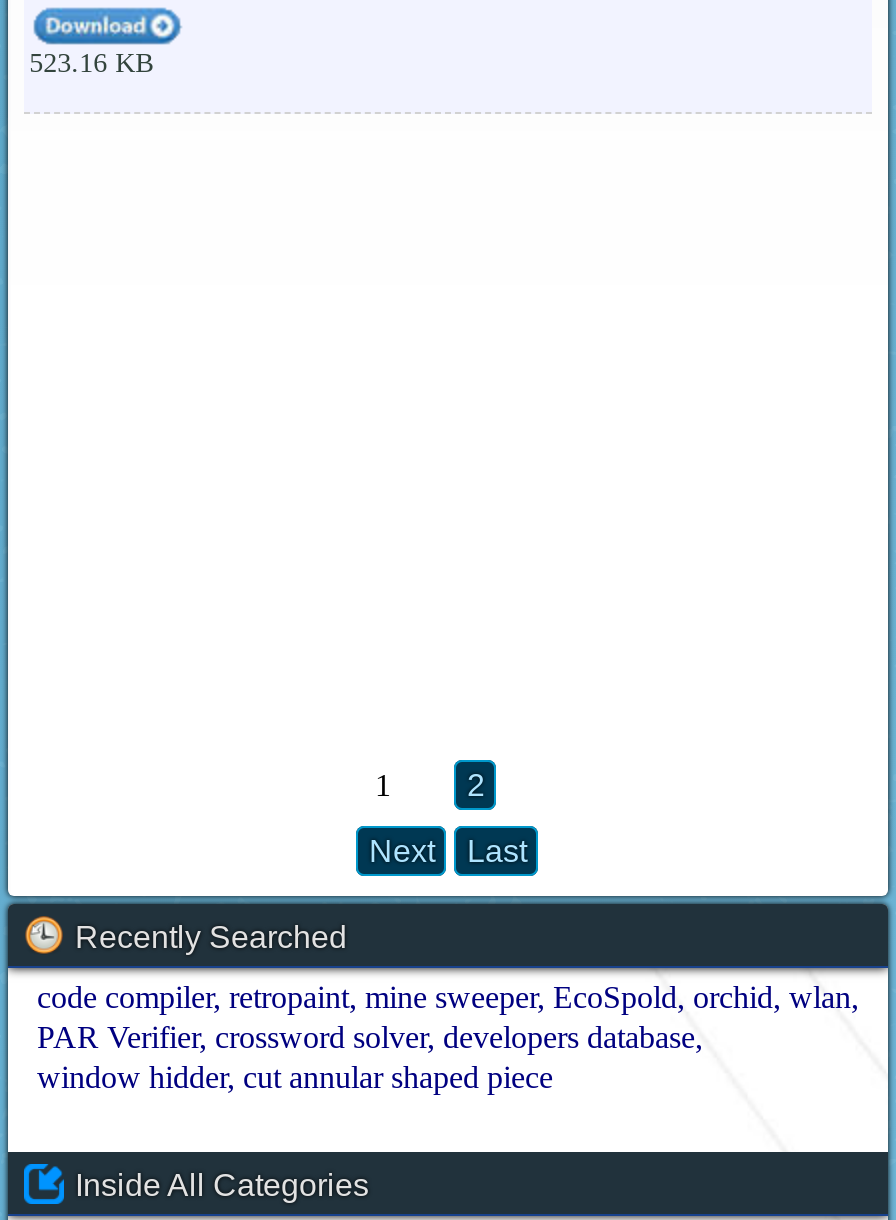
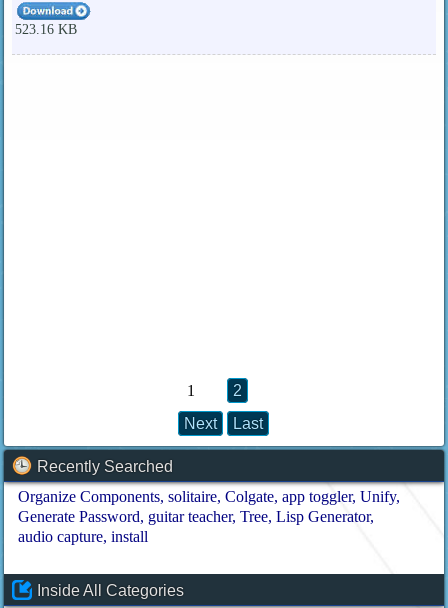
- code compiler retropaint mine sweeper EcoSpold orchid wlan
- PAR Verifier crossword solver developers database
- window hidder cut annular shaped piece
+ Organize Components solitaire Colgate app toggler Unify
+ Generate Password guitar teacher Tree Lisp Generator
+ audio capture install
